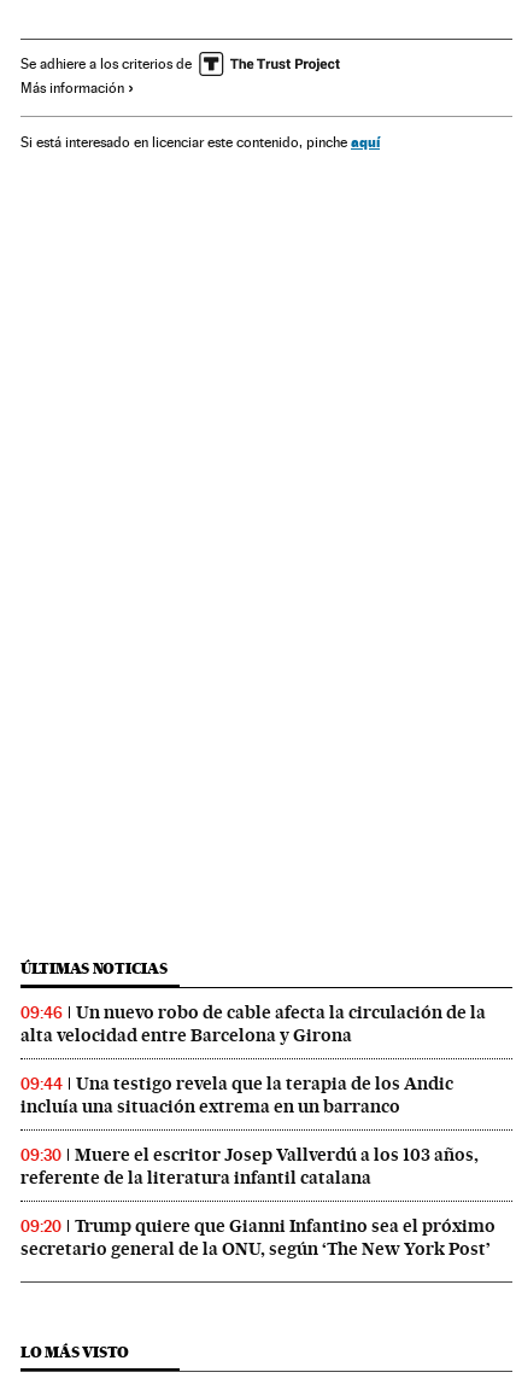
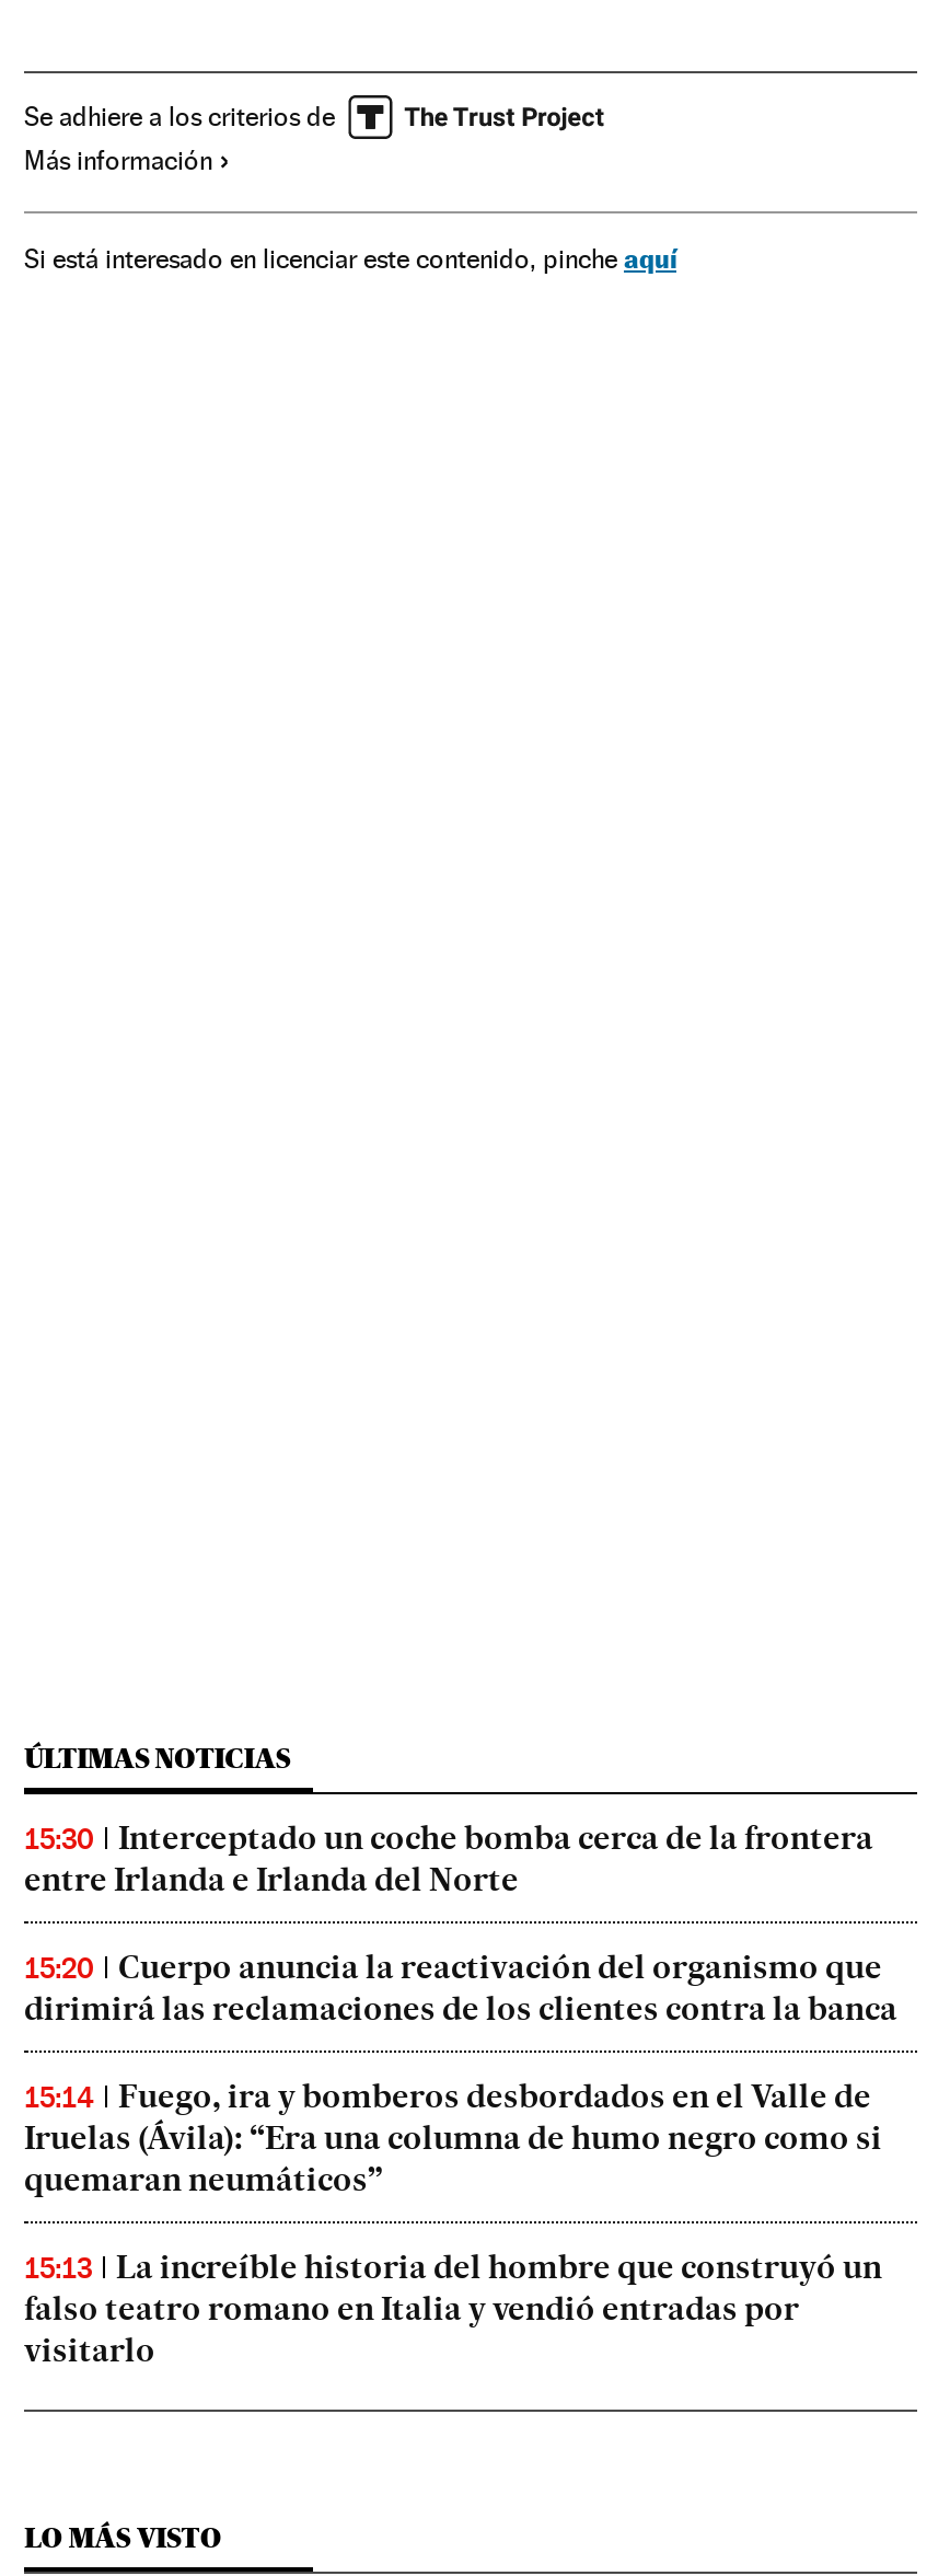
- 09:46
- Un nuevo robo de cable afecta la circulación de la
- alta velocidad entre Barcelona y Girona
+ 15:30
+ Interceptado un coche bomba cerca de la frontera
+ entre Irlanda e Irlanda del Norte

- 09:44
- Una testigo revela que la terapia de los Andic
- incluía una situación extrema en un barranco
+ 15:20
+ Cuerpo anuncia la reactivación del organismo que
+ dirimirá las reclamaciones de los clientes contra la banca

- 09:30
- Muere el escritor Josep Vallverdú a los 103 años,
- referente de la literatura infantil catalana
+ 15:14
+ Fuego, ira y bomberos desbordados en el Valle de
+ Iruelas (Ávila): “Era una columna de humo negro como si
+ quemaran neumáticos”

- 09:20
- Trump quiere que Gianni Infantino sea el próximo
- secretario general de la ONU, según ‘The New York Post’
+ 15:13
+ La increíble historia del hombre que construyó un
+ falso teatro romano en Italia y vendió entradas por
+ visitarlo
